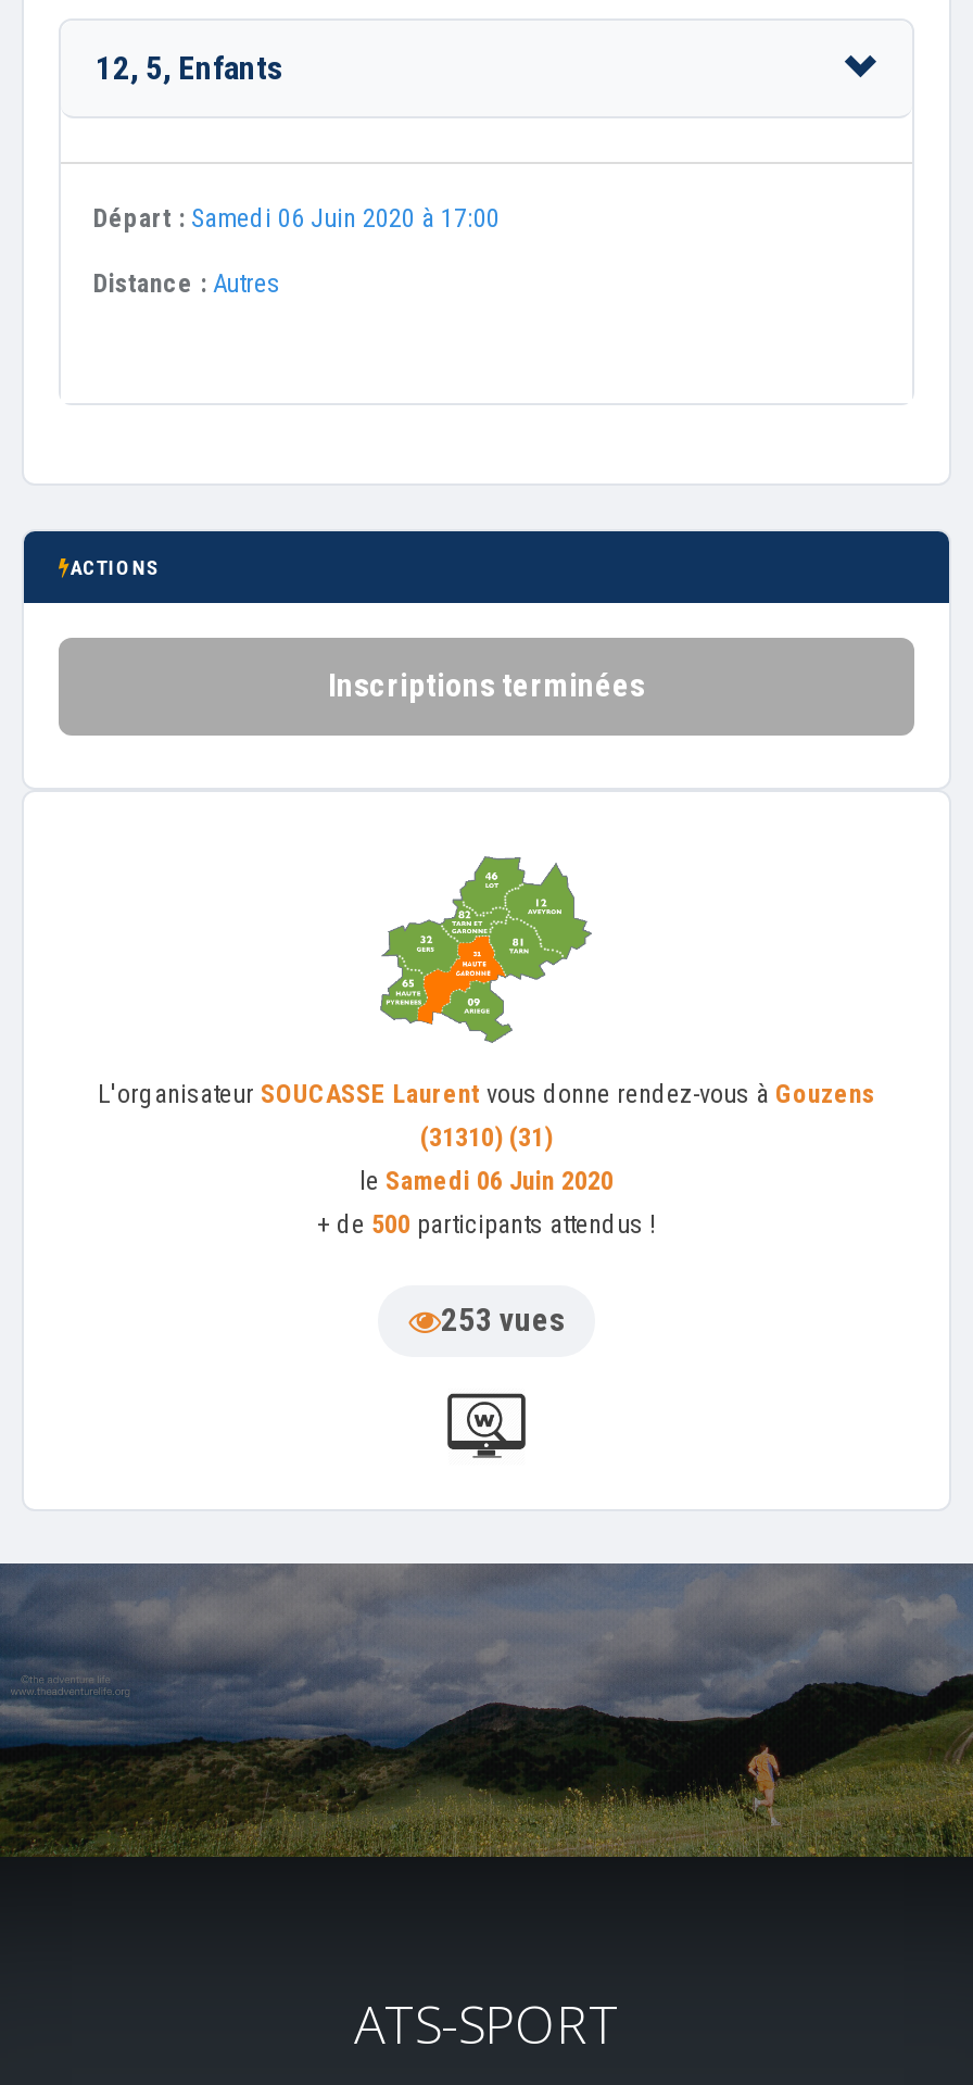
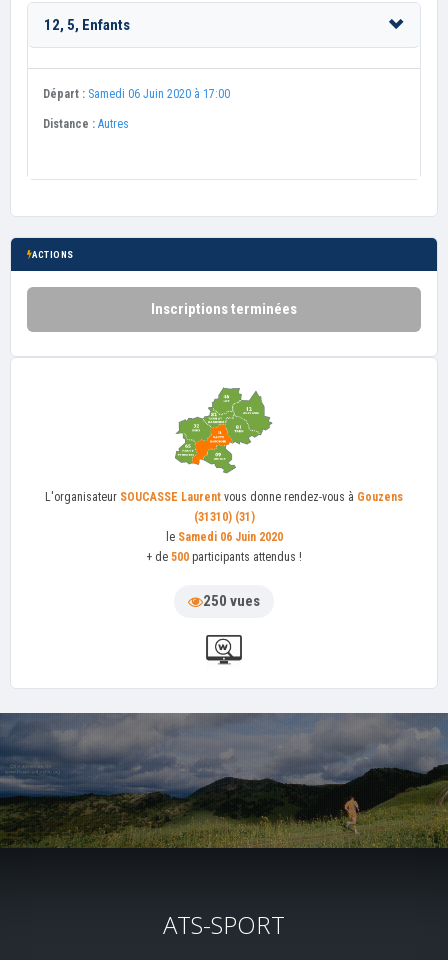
- 253 vues
+ 250 vues
